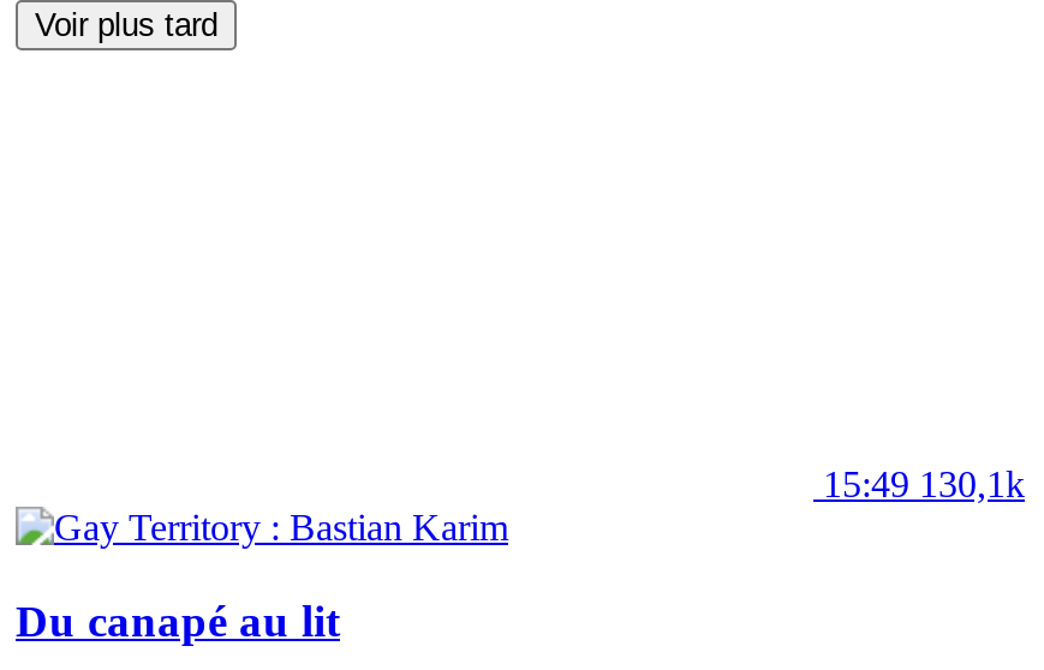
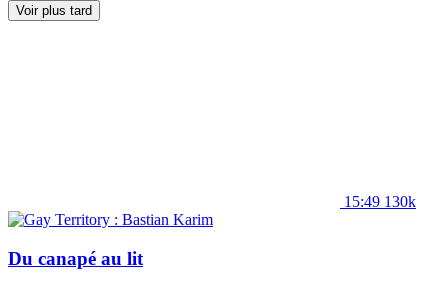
- 15:49 130,1k
+ 15:49 130k
